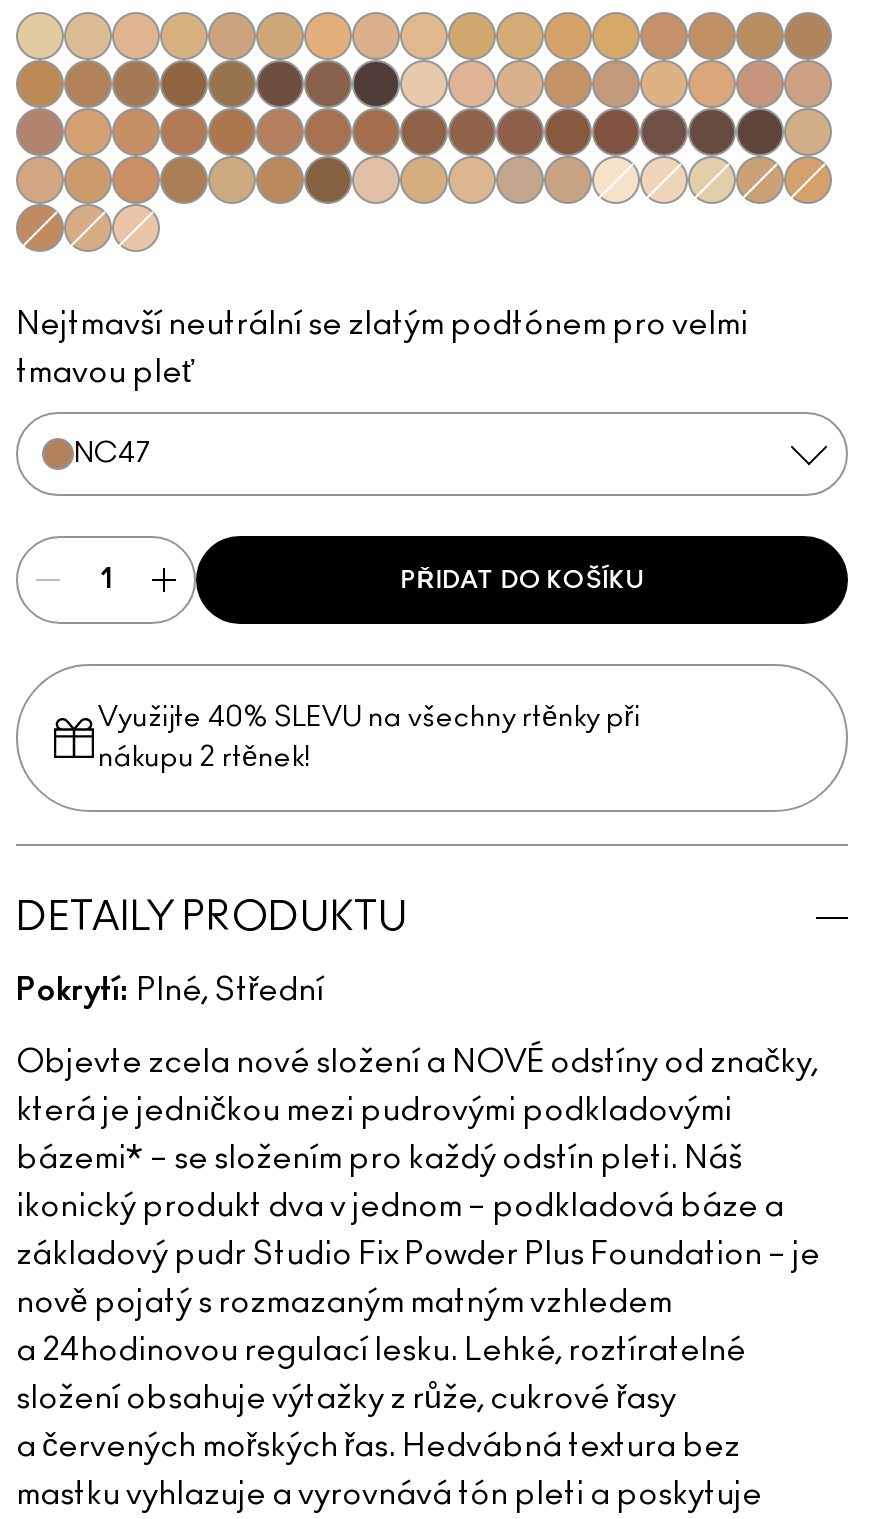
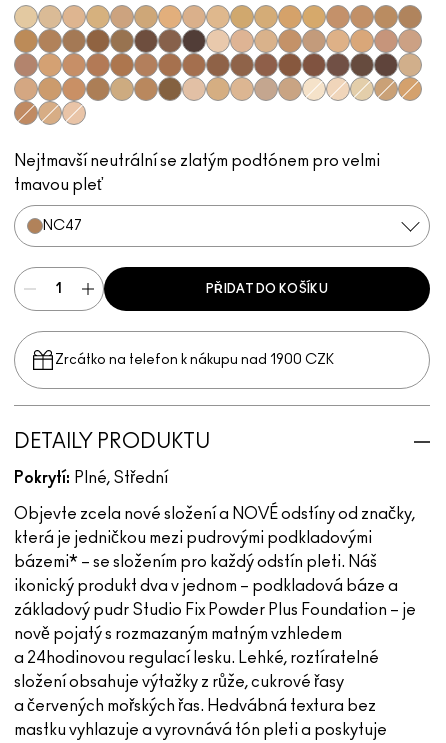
- Využijte 40% SLEVU na všechny rtěnky při
- nákupu 2 rtěnek!
+ Zrcátko na telefon k nákupu nad 1900 CZK
